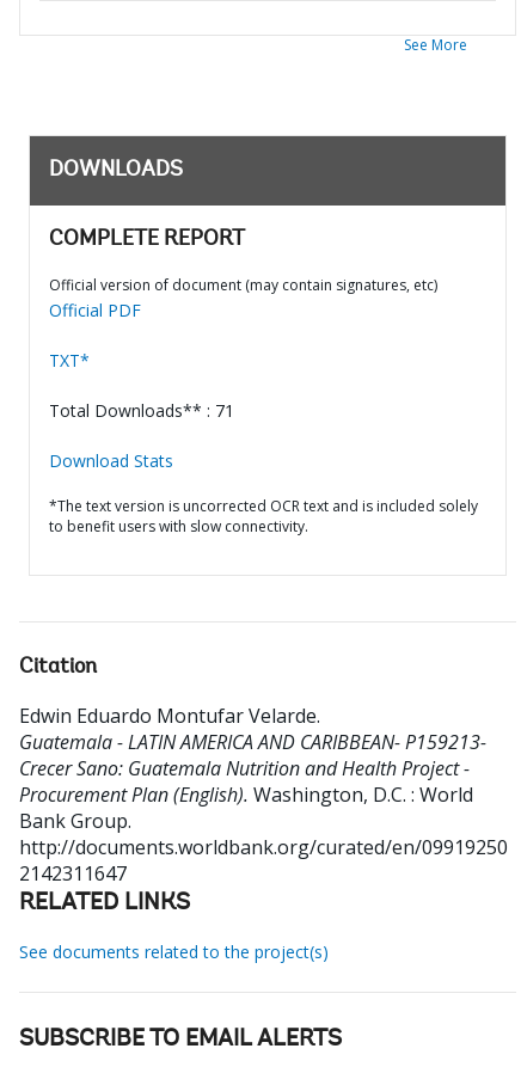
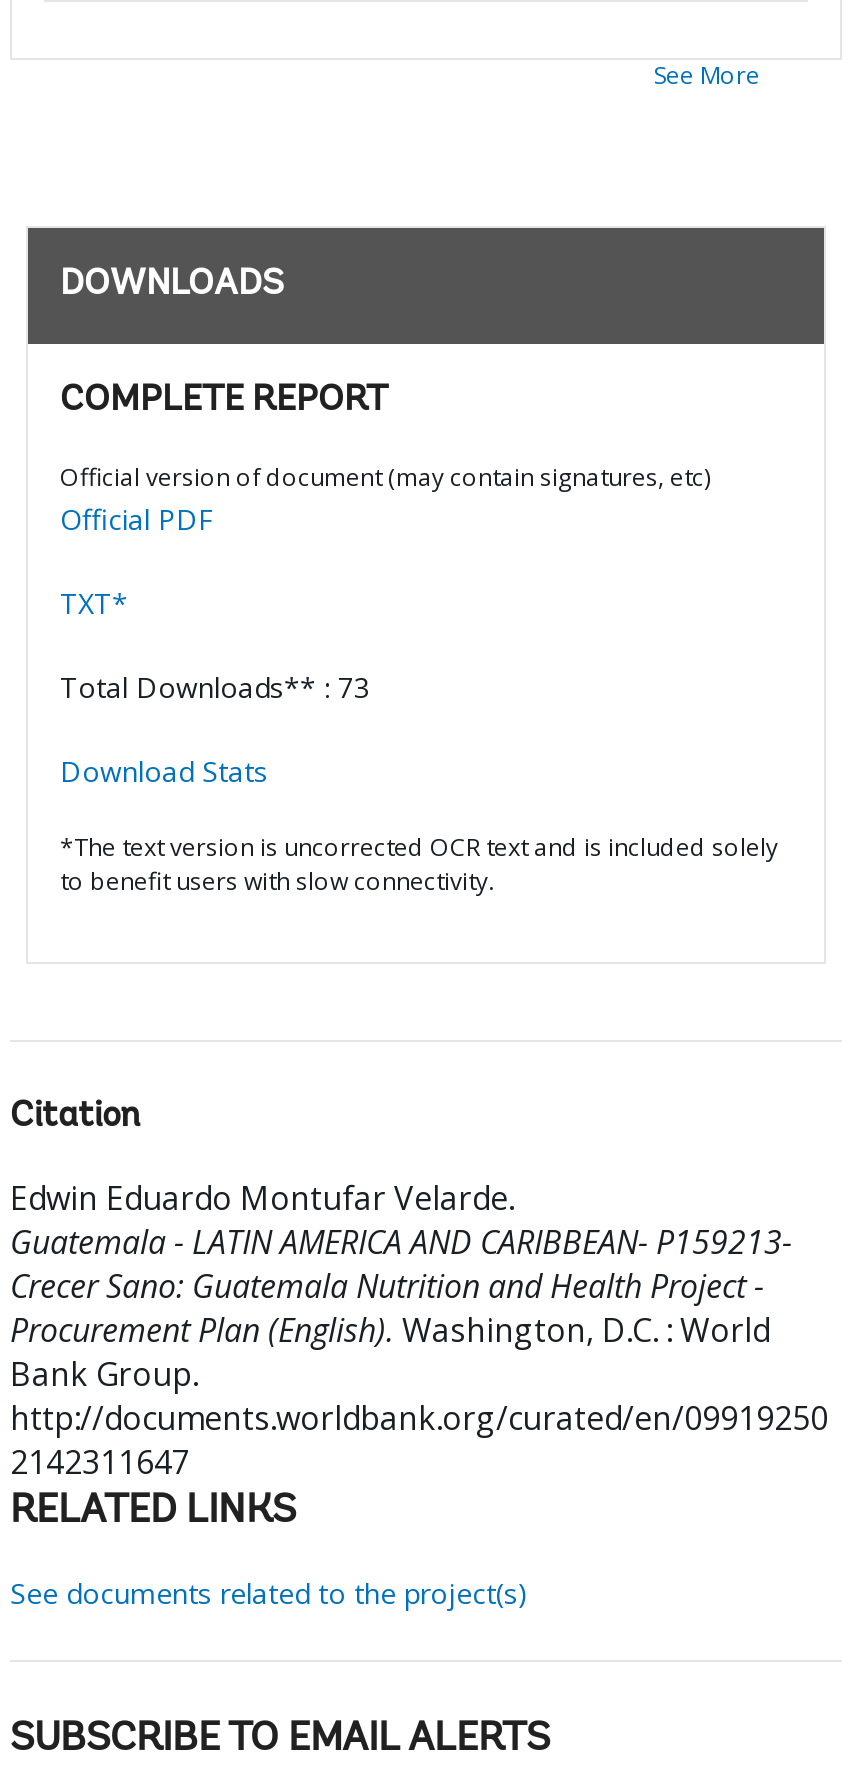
- Total Downloads** : 71
+ Total Downloads** : 73
